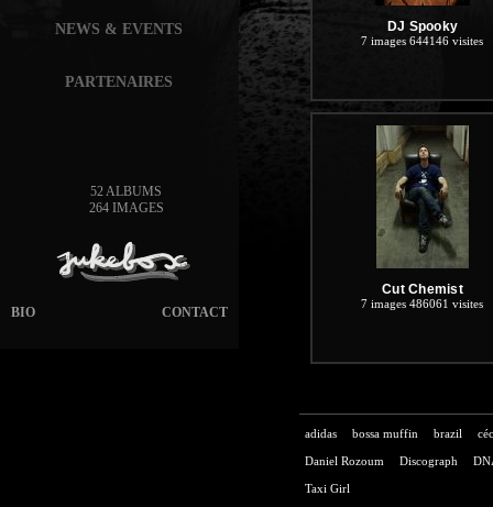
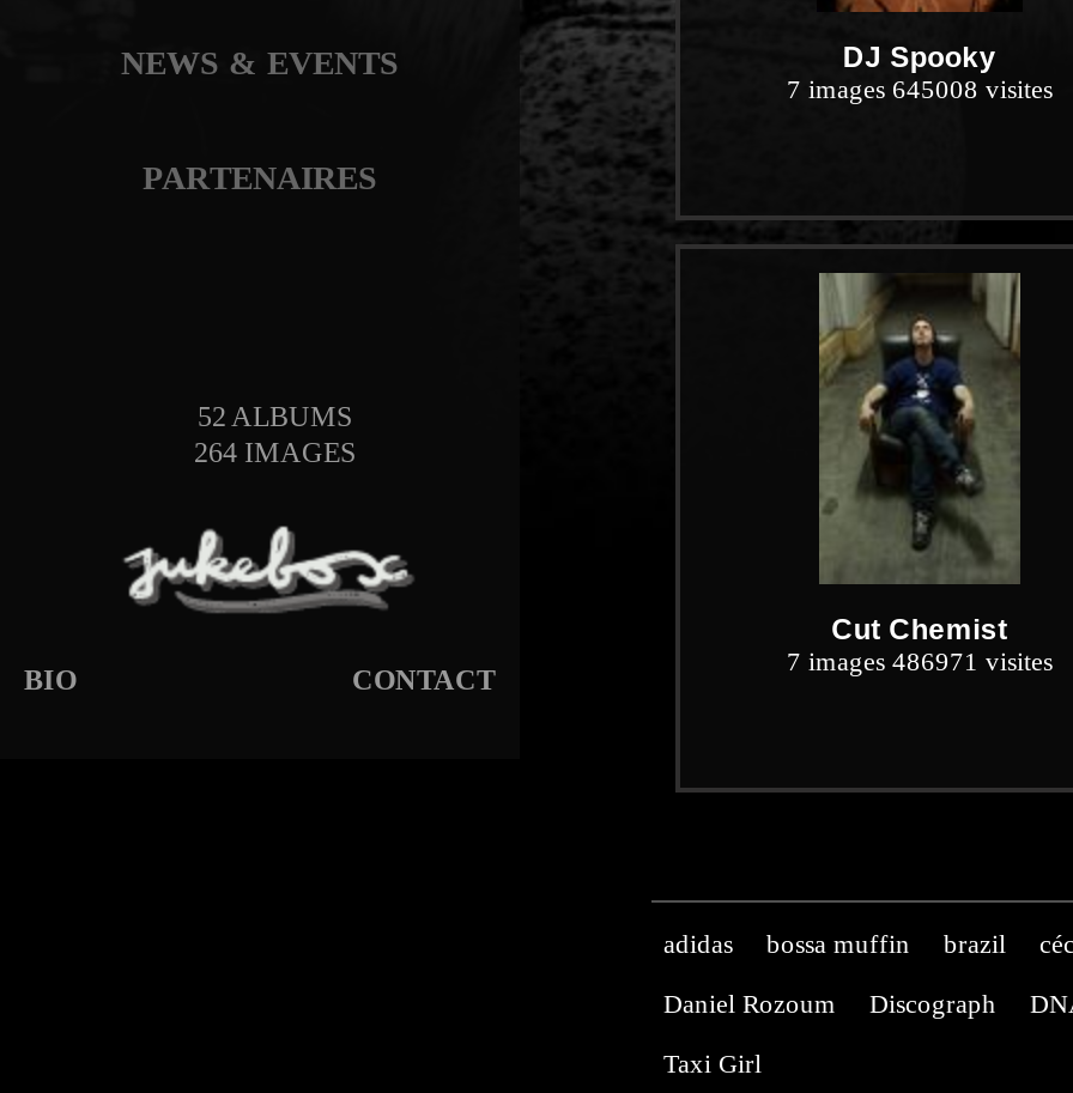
- 7 images 644146 visites
+ 7 images 645008 visites

- 7 images 486061 visites
+ 7 images 486971 visites
